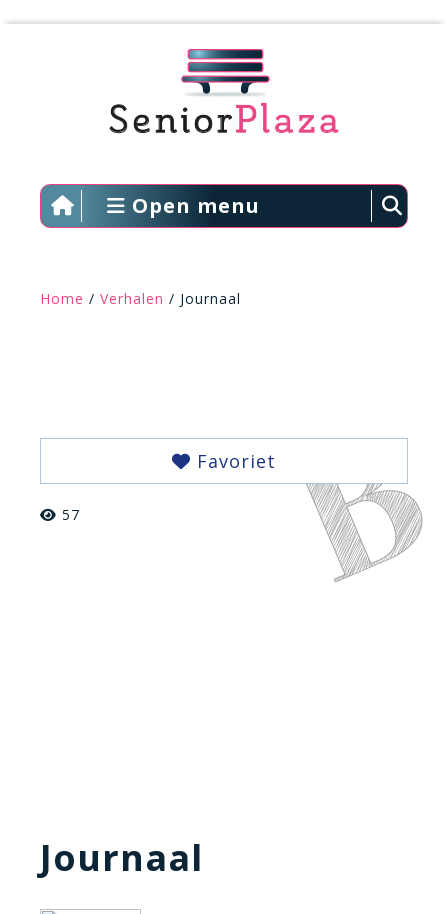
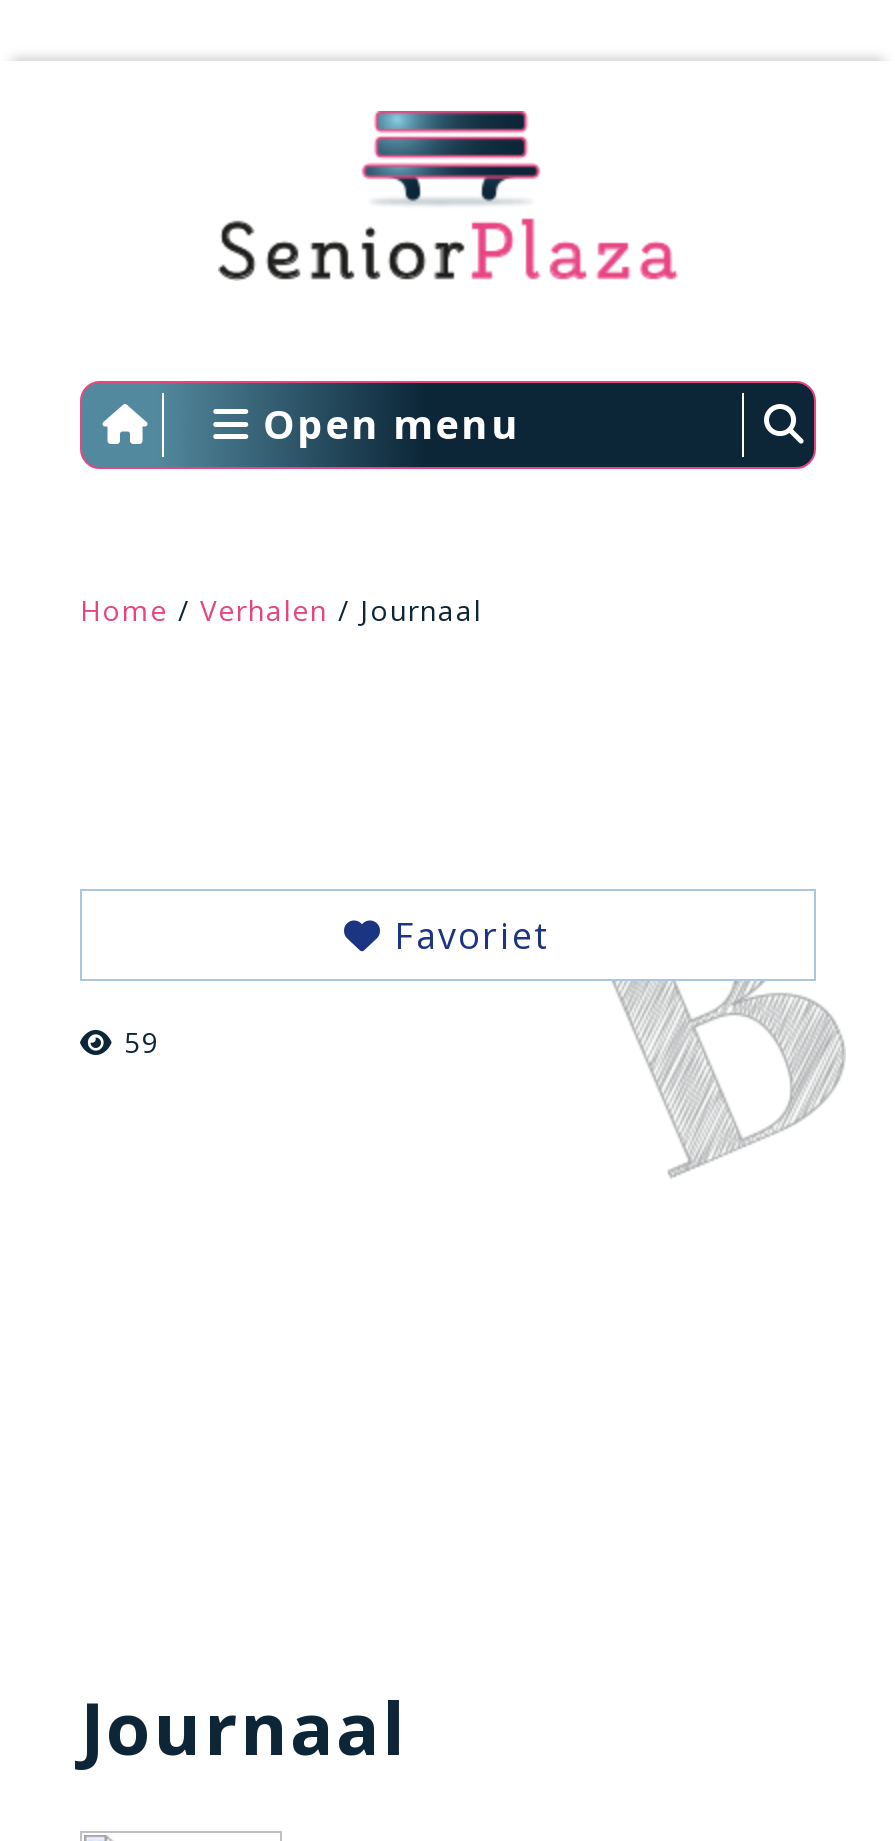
- 57
+ 59
